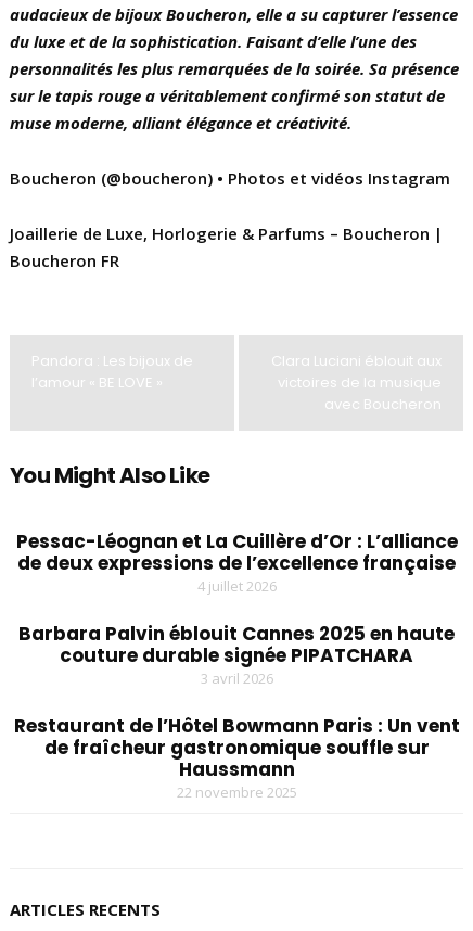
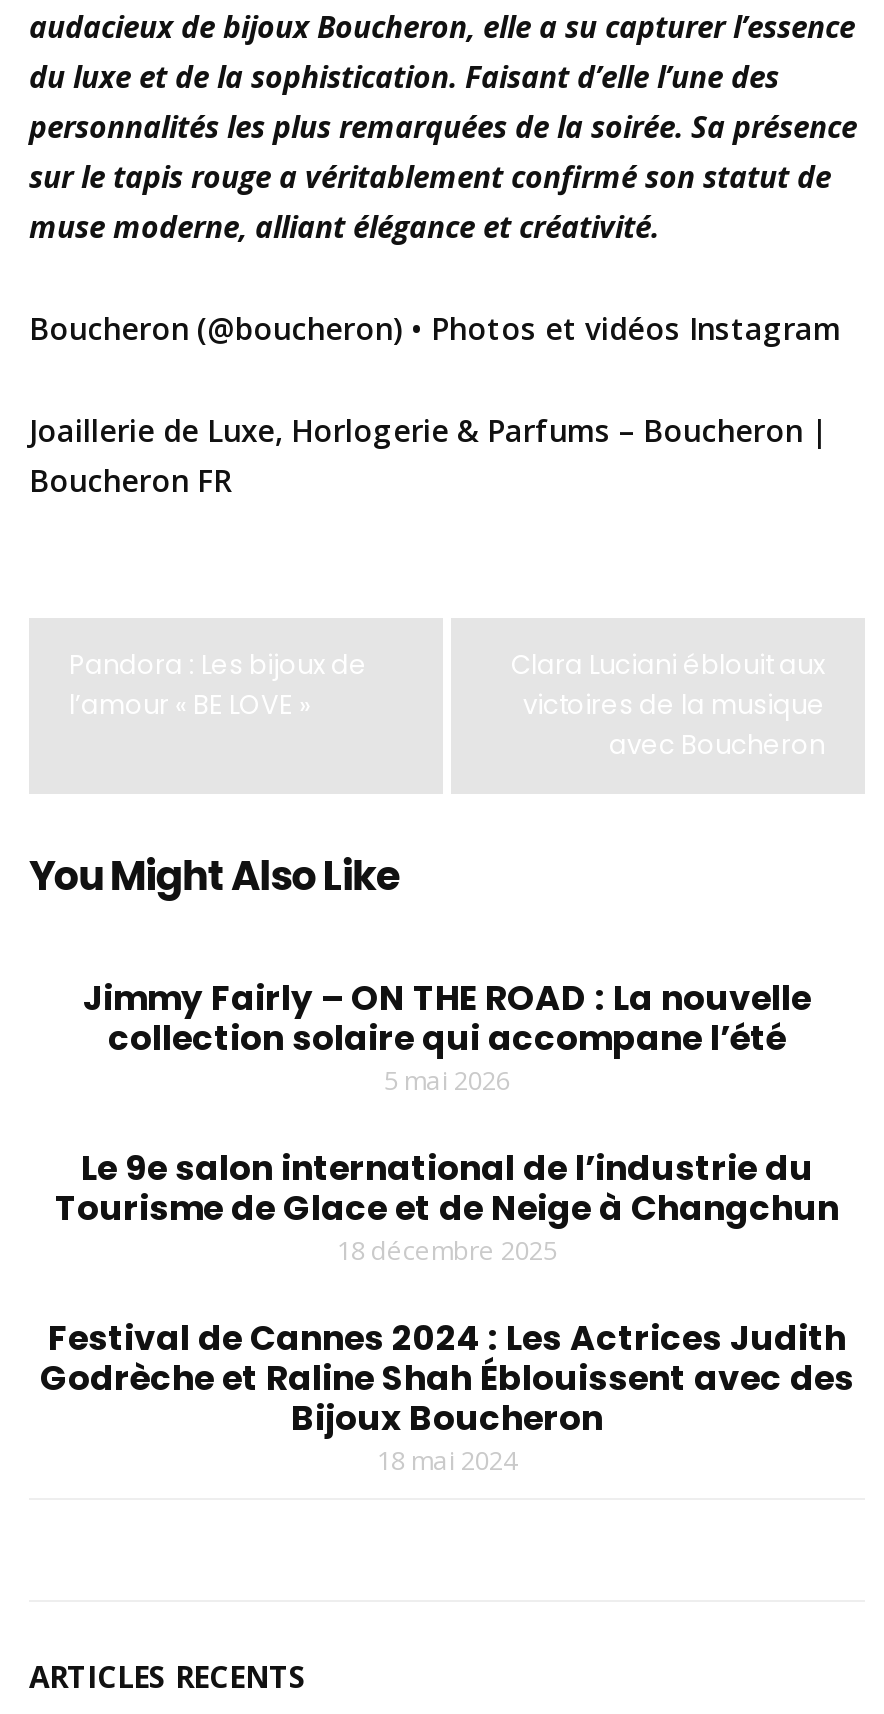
- Pessac-Léognan et La Cuillère d’Or : L’alliance
- de deux expressions de l’excellence française
- 4 juillet 2026
+ Jimmy Fairly – ON THE ROAD : La nouvelle
+ collection solaire qui accompane l’été
+ 5 mai 2026

- Barbara Palvin éblouit Cannes 2025 en haute
- couture durable signée PIPATCHARA
- 3 avril 2026
+ Le 9e salon international de l’industrie du
+ Tourisme de Glace et de Neige à Changchun
+ 18 décembre 2025

- Restaurant de l’Hôtel Bowmann Paris : Un vent
- de fraîcheur gastronomique souffle sur
- Haussmann
- 22 novembre 2025
+ Festival de Cannes 2024 : Les Actrices Judith
+ Godrèche et Raline Shah Éblouissent avec des
+ Bijoux Boucheron
+ 18 mai 2024
